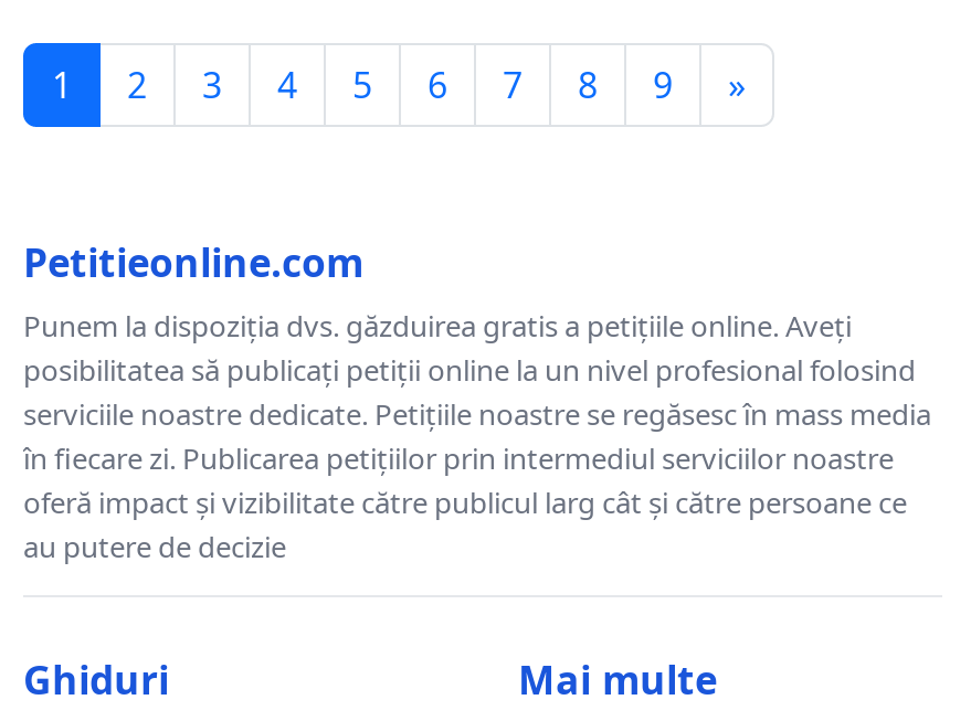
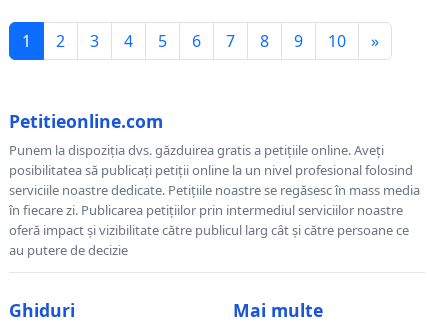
+ 10
